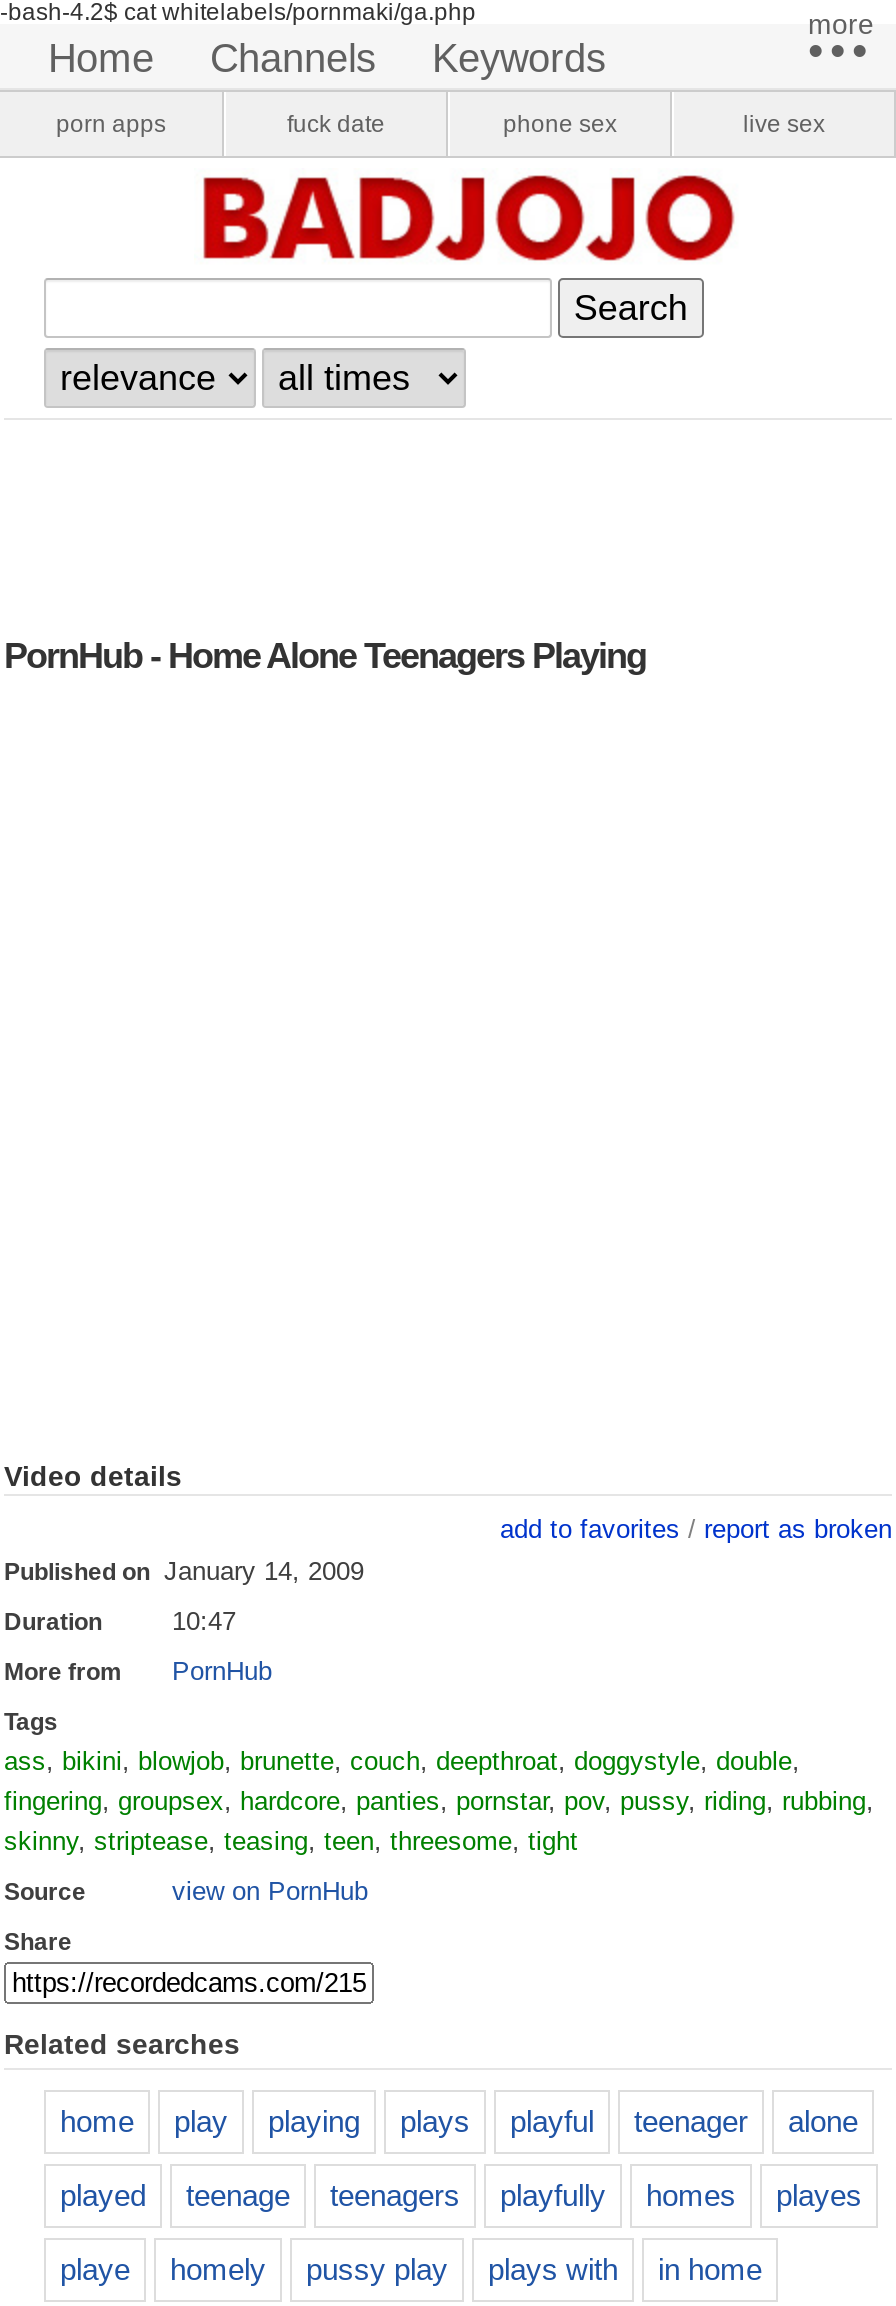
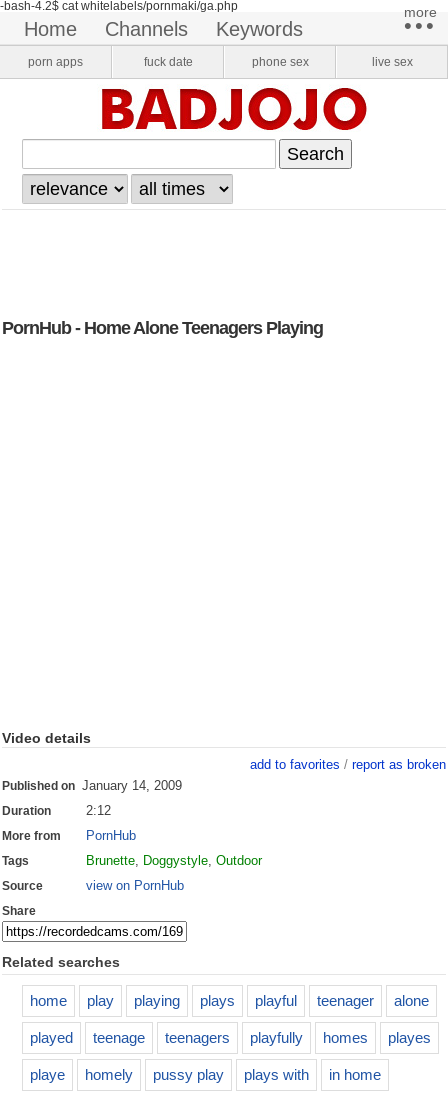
- 10:47
+ 2:12

- ass, bikini, blowjob, brunette, couch, deepthroat, doggystyle, double,
- fingering, groupsex, hardcore, panties, pornstar, pov, pussy, riding, rubbing,
- skinny, striptease, teasing, teen, threesome, tight
+ Brunette, Doggystyle, Outdoor
